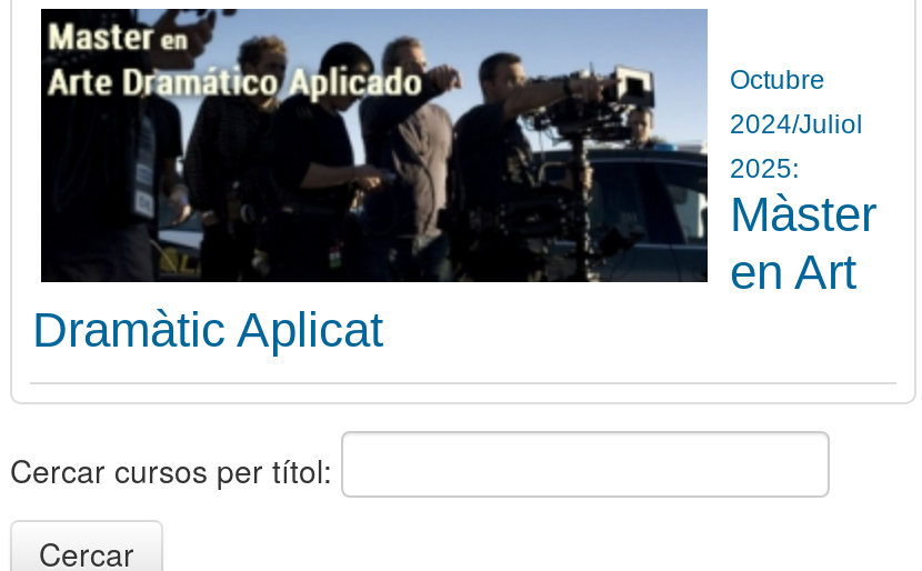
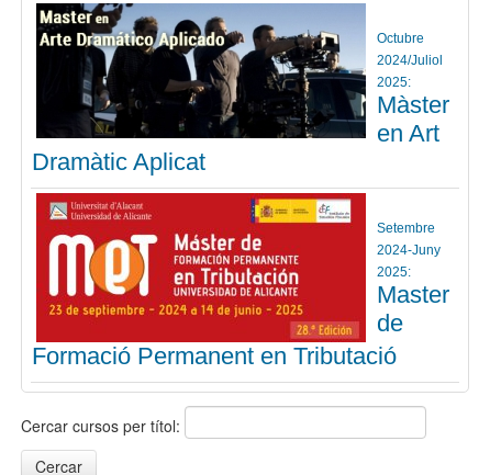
+ [image]
+ Setembre
+ 2024-Juny
+ 2025:
+ Master
+ de
+ Formació Permanent en Tributació
